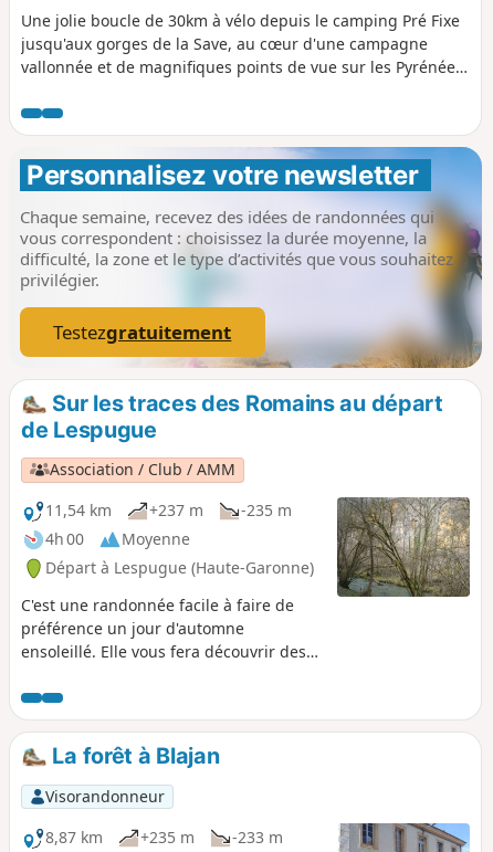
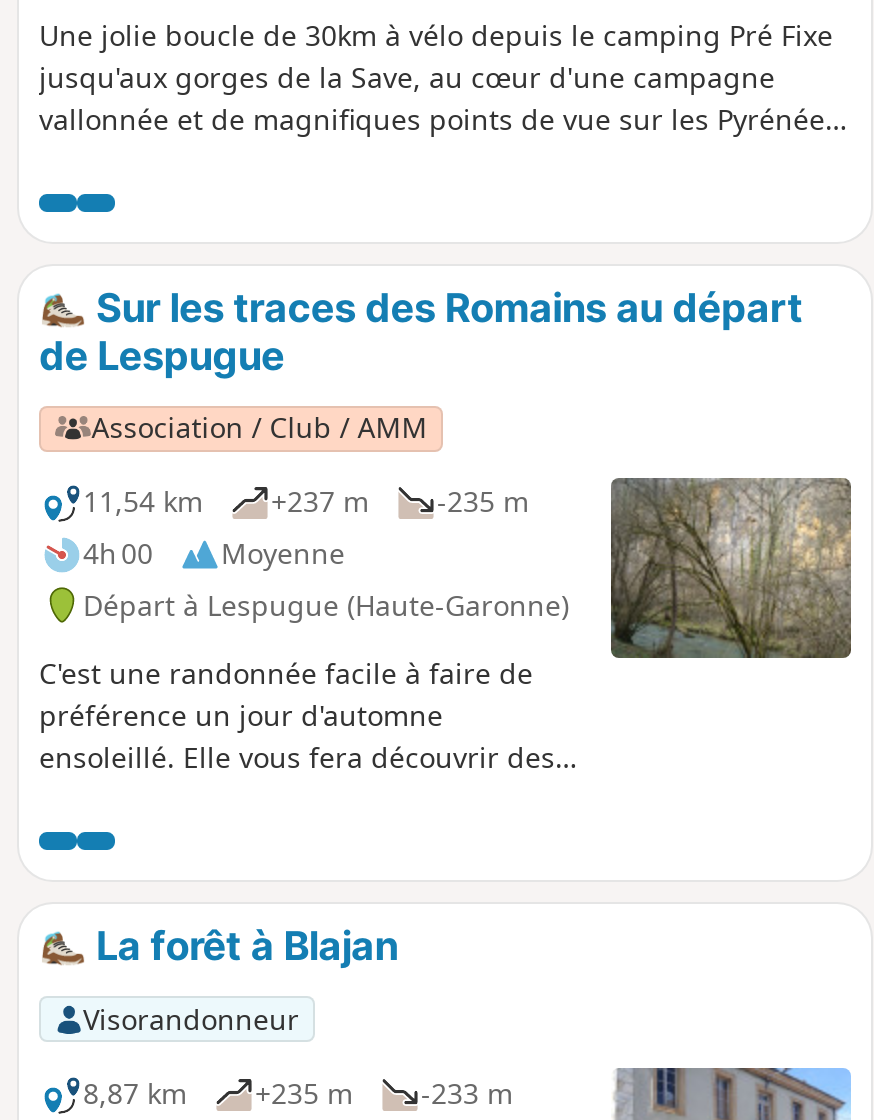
- [image]
- Personnalisez votre newsletter
- Chaque semaine, recevez des idées de randonnées qui
- vous correspondent : choisissez la durée moyenne, la
- difficulté, la zone et le type d’activités que vous souhaitez
- privilégier.
- Testezgratuitement
